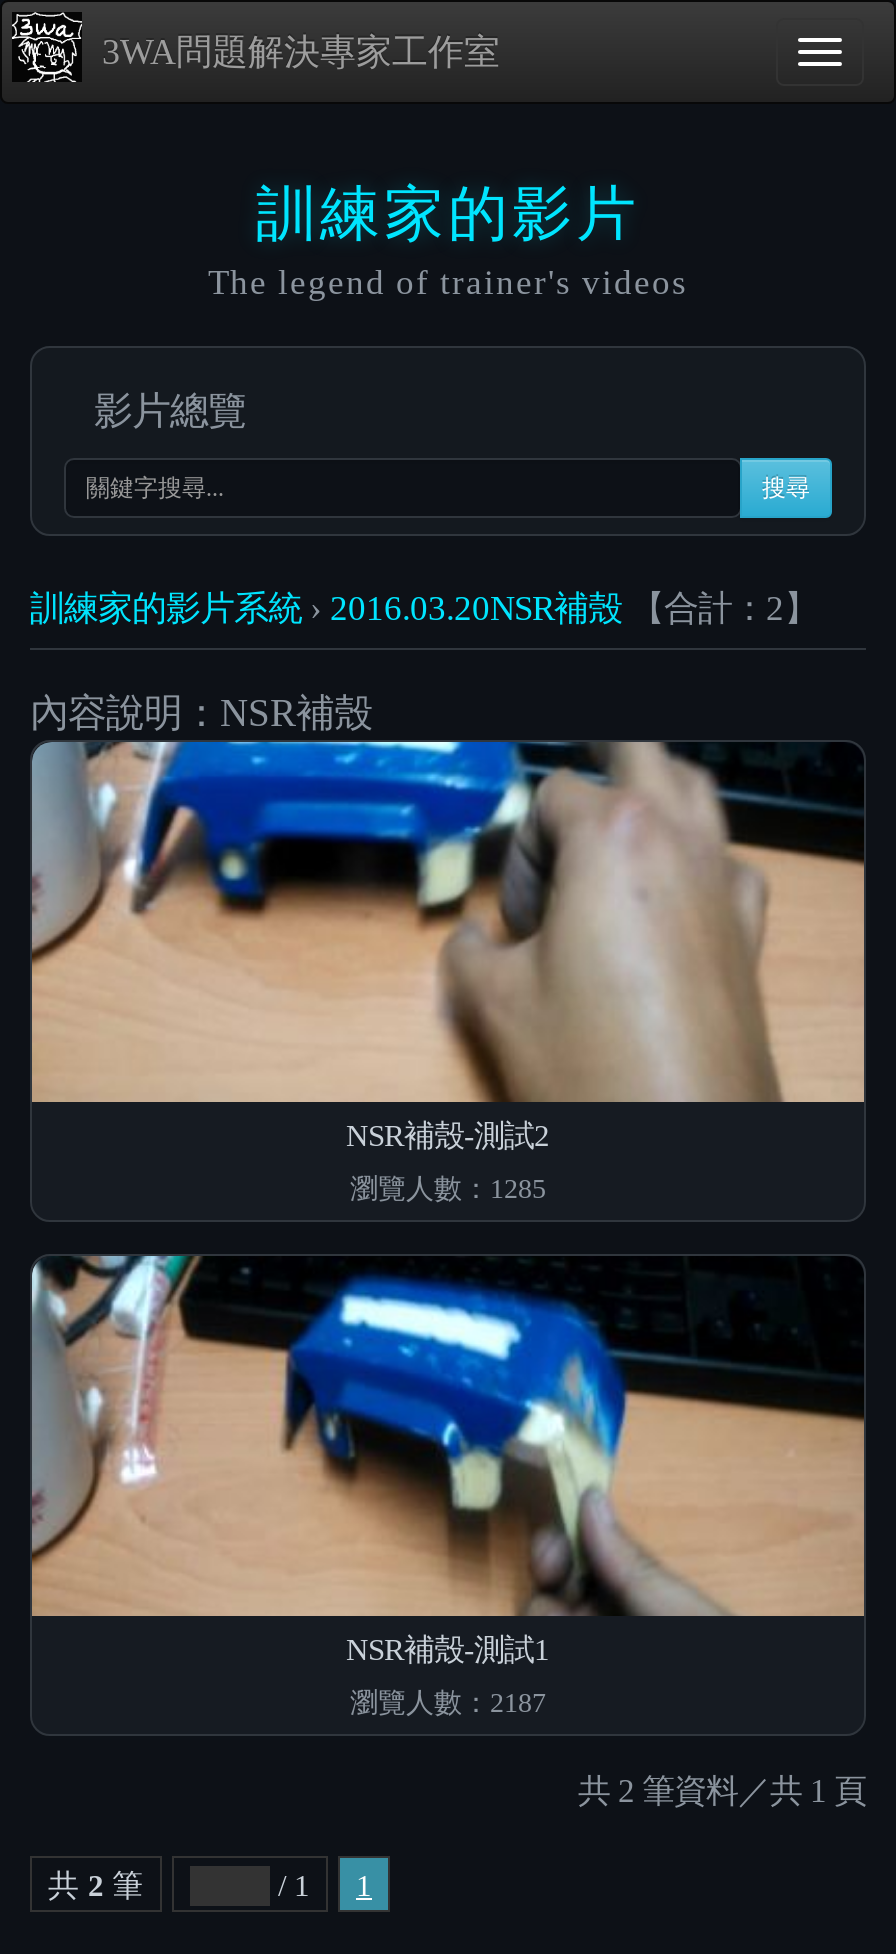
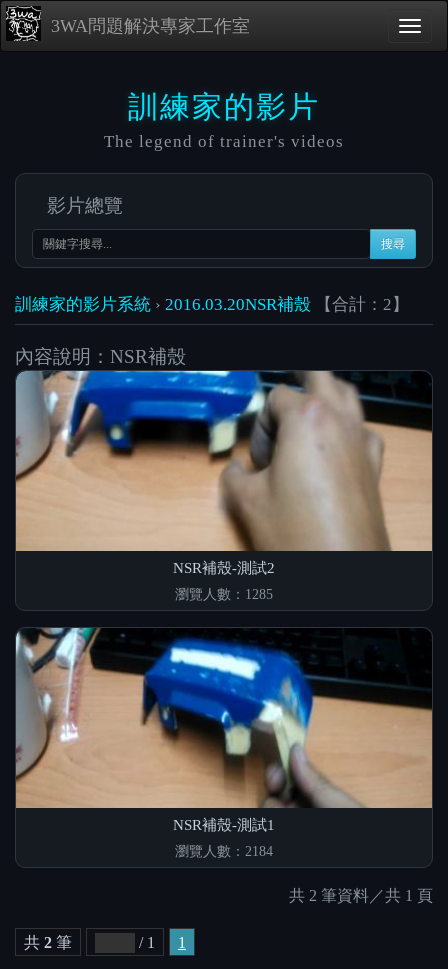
- 瀏覽人數：2187
+ 瀏覽人數：2184
